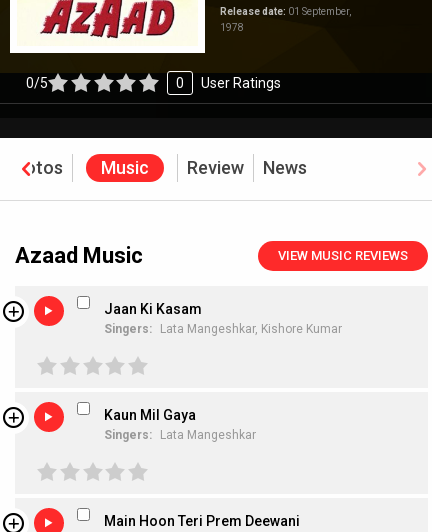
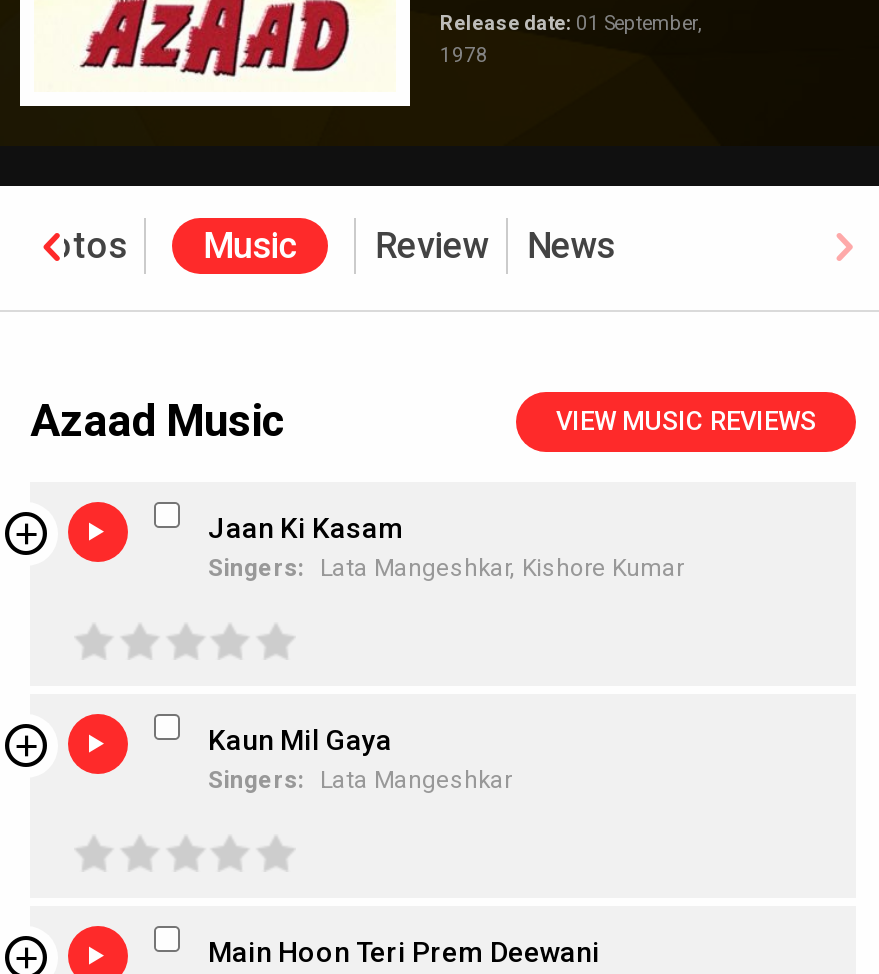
- 0/5
- 0
- User Ratings
